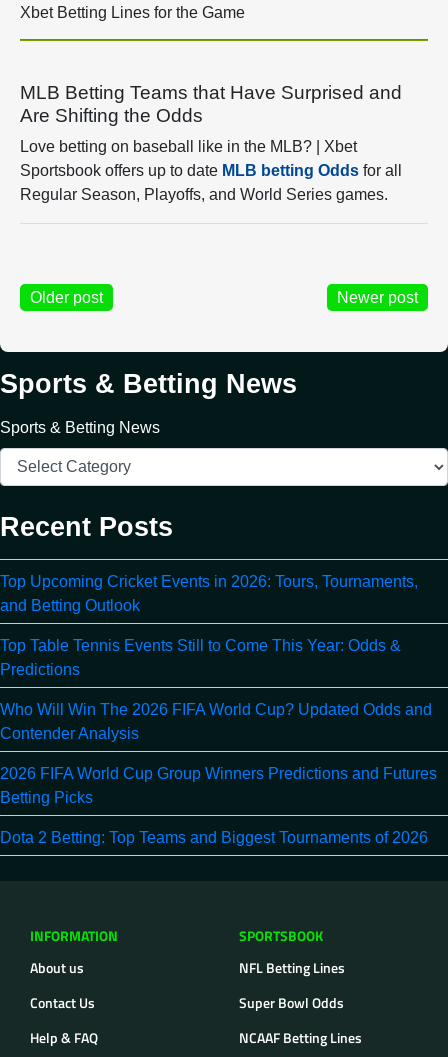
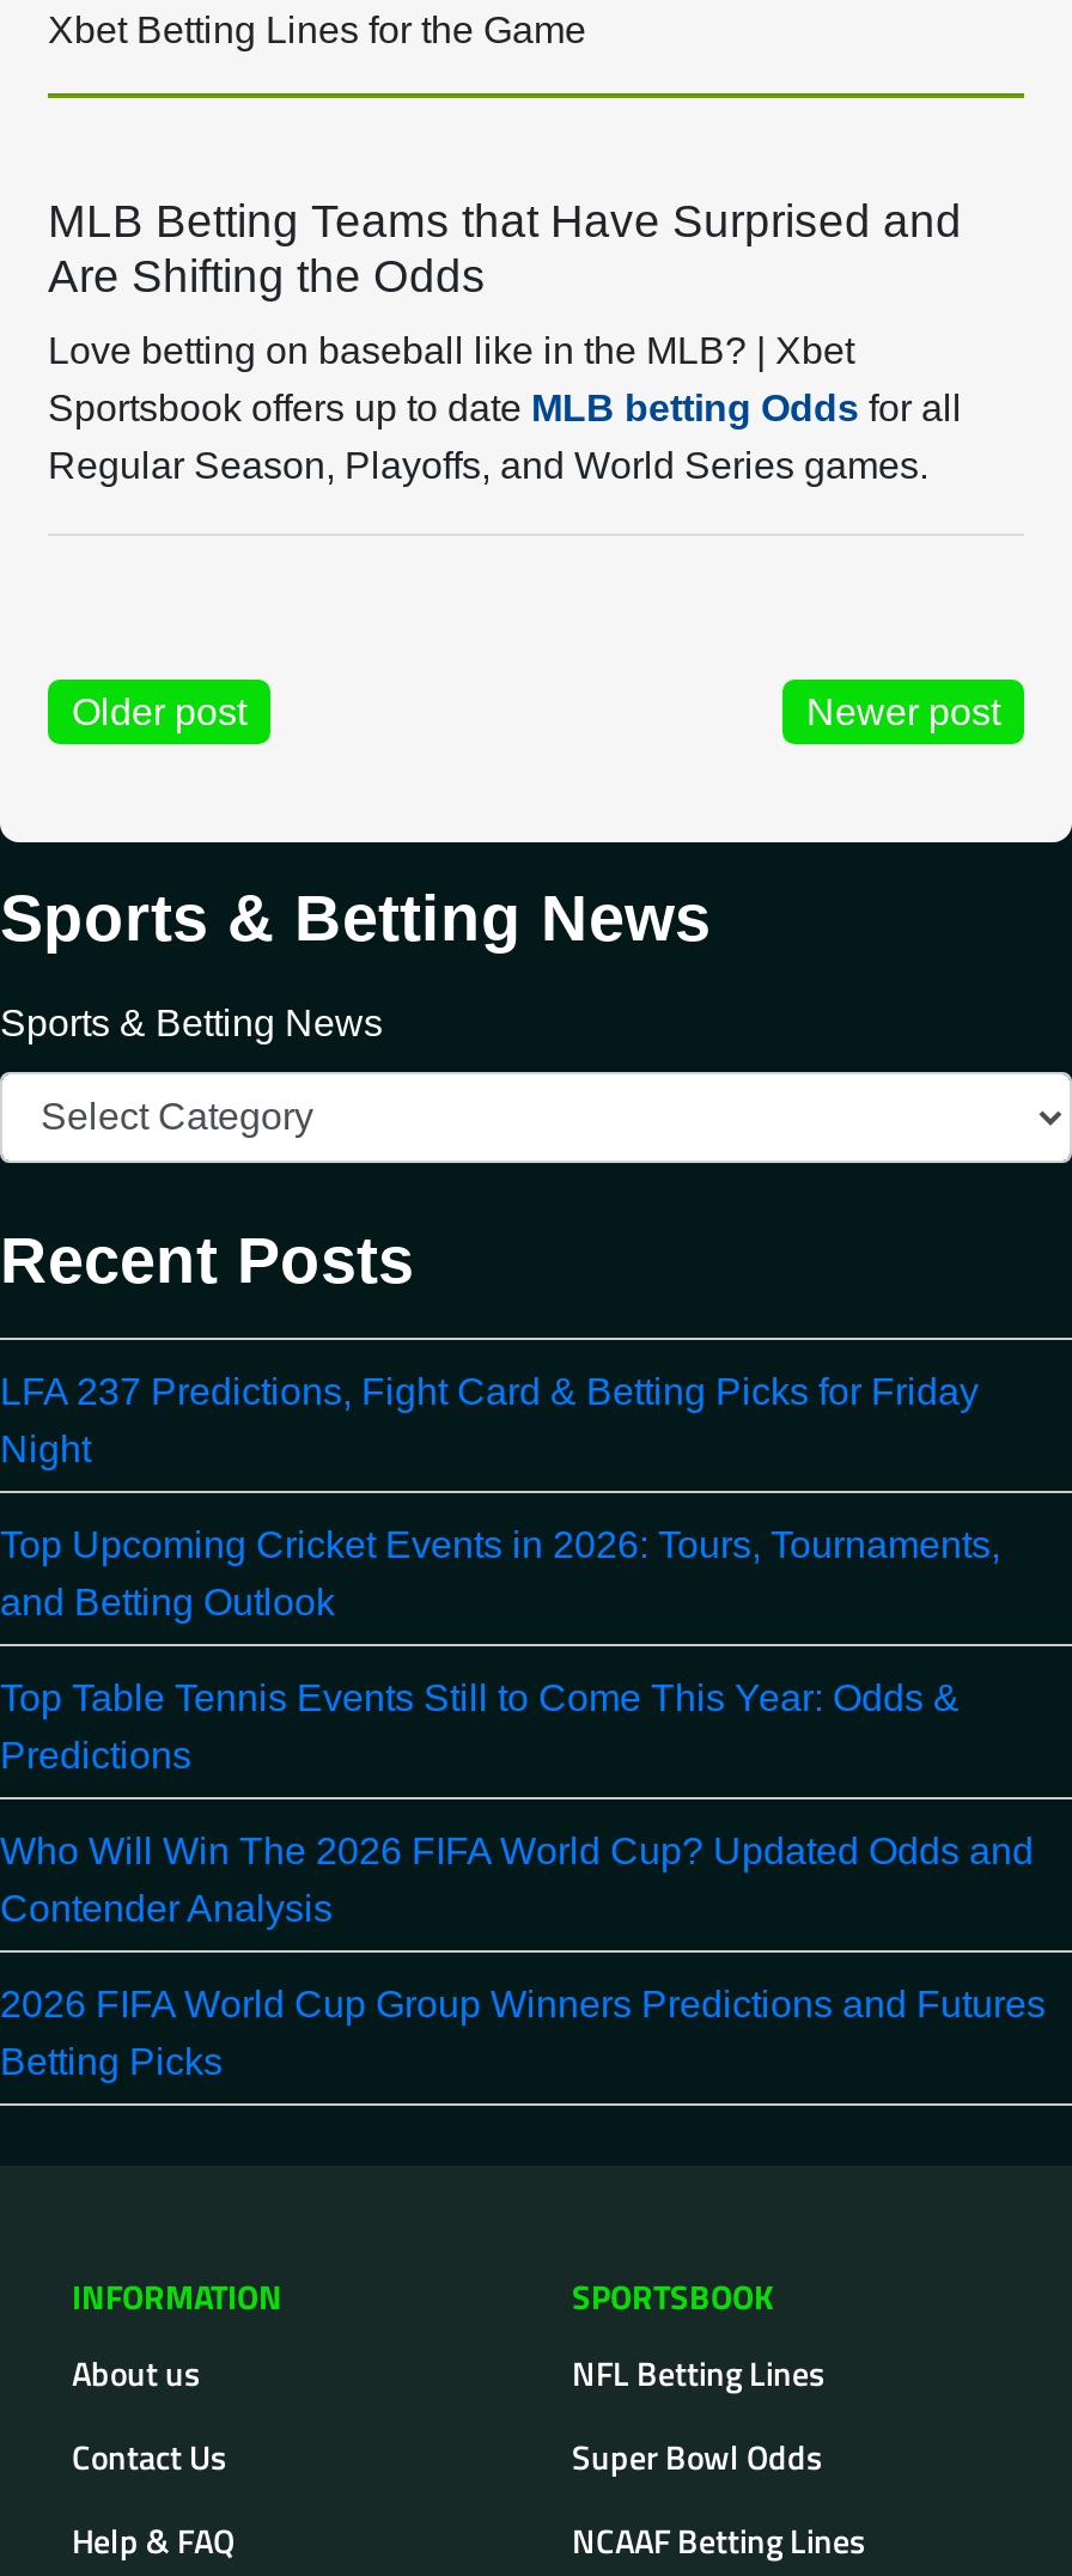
+ LFA 237 Predictions, Fight Card & Betting Picks for Friday
+ Night

moved down: Top Upcoming Cricket Events in 2026: Tours, Tournaments, | and Betting Outlook | Top Table Tennis Events Still to Come This Year: Odds & | Predictions | Who Will Win The 2026 FIFA World Cup? Updated Odds and | Contender Analysis | 2026 FIFA World Cup Group Winners Predictions and Futures | Betting Picks

- Dota 2 Betting: Top Teams and Biggest Tournaments of 2026
